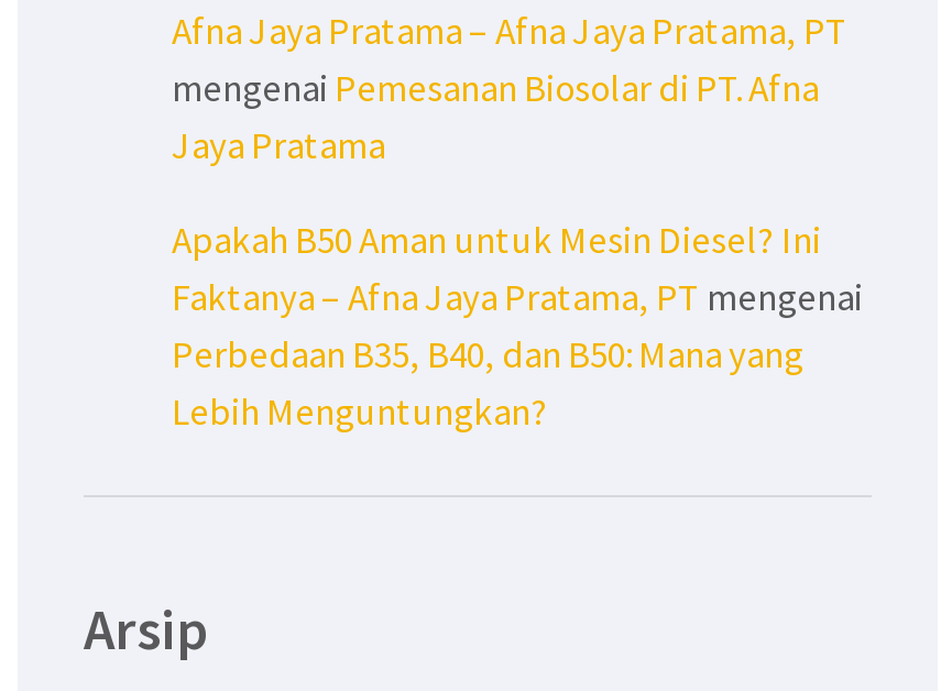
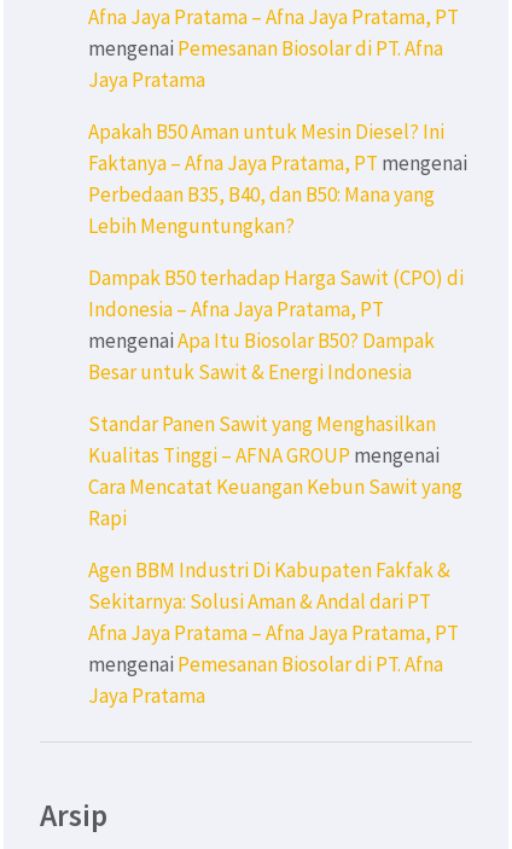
+ Dampak B50 terhadap Harga Sawit (CPO) di
+ Indonesia – Afna Jaya Pratama, PT
+ mengenai Apa Itu Biosolar B50? Dampak
+ Besar untuk Sawit & Energi Indonesia
+ Standar Panen Sawit yang Menghasilkan
+ Kualitas Tinggi – AFNA GROUP mengenai
+ Cara Mencatat Keuangan Kebun Sawit yang
+ Rapi
+ Agen BBM Industri Di Kabupaten Fakfak &
+ Sekitarnya: Solusi Aman & Andal dari PT
+ Afna Jaya Pratama – Afna Jaya Pratama, PT
+ mengenai Pemesanan Biosolar di PT. Afna
+ Jaya Pratama
